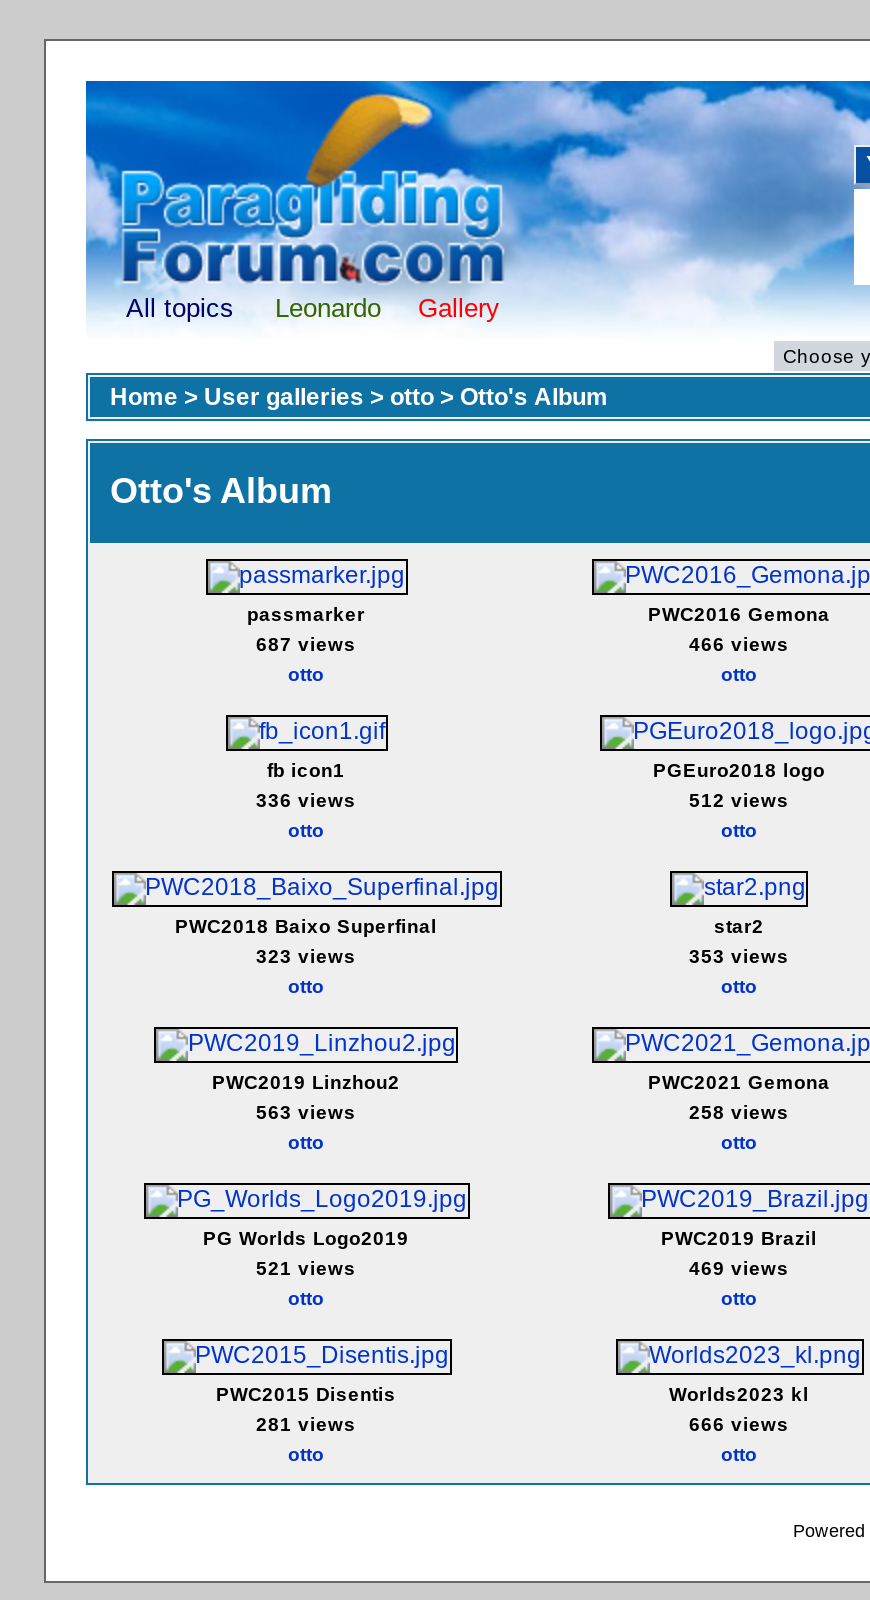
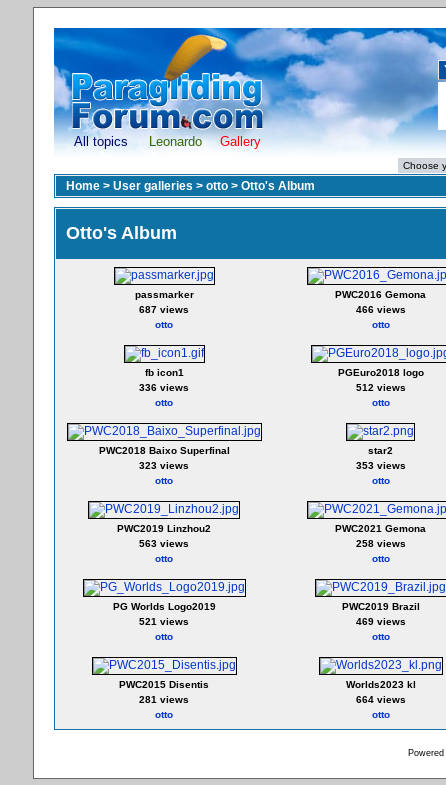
- 666 views
+ 664 views
